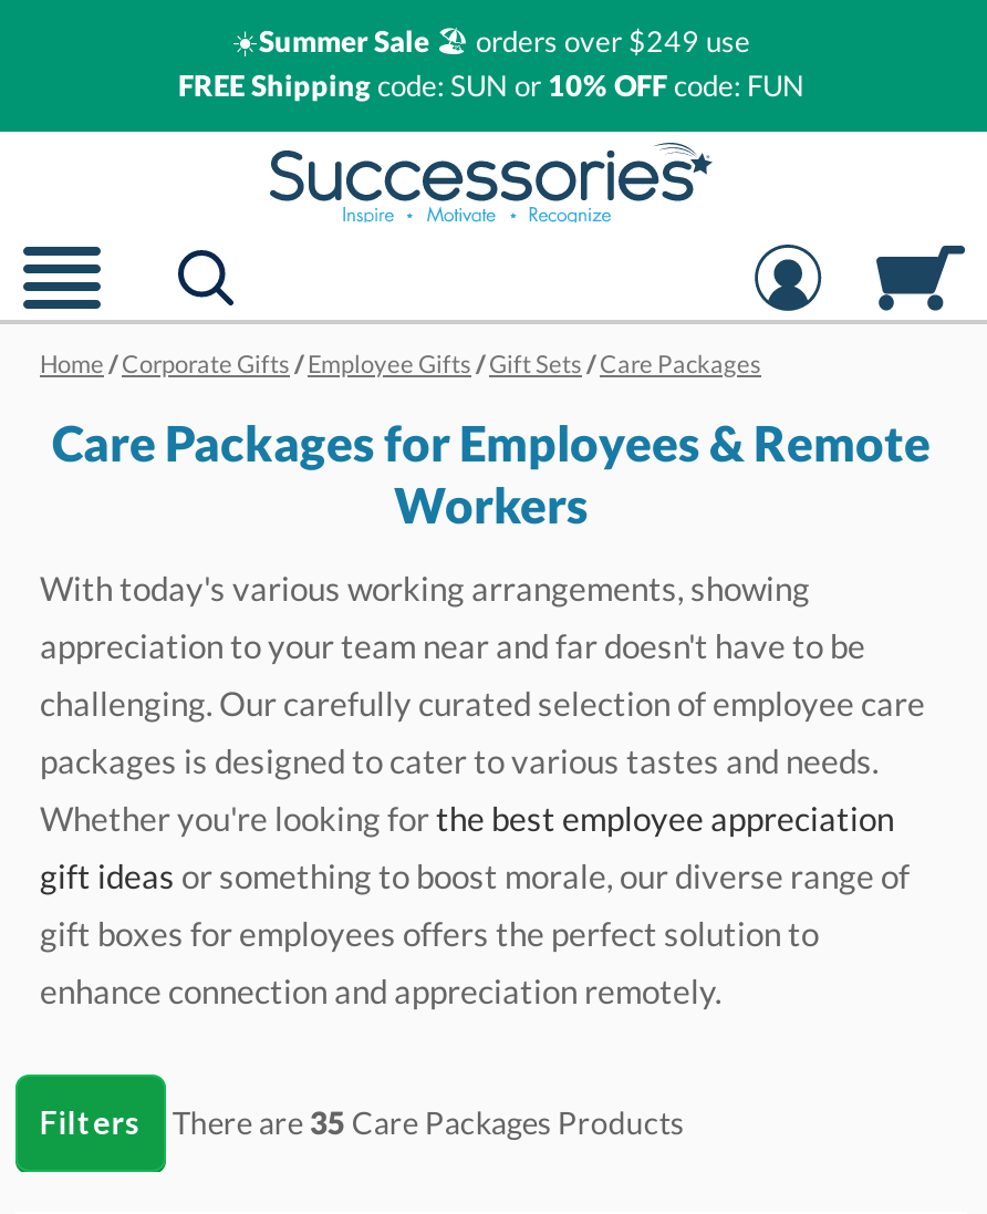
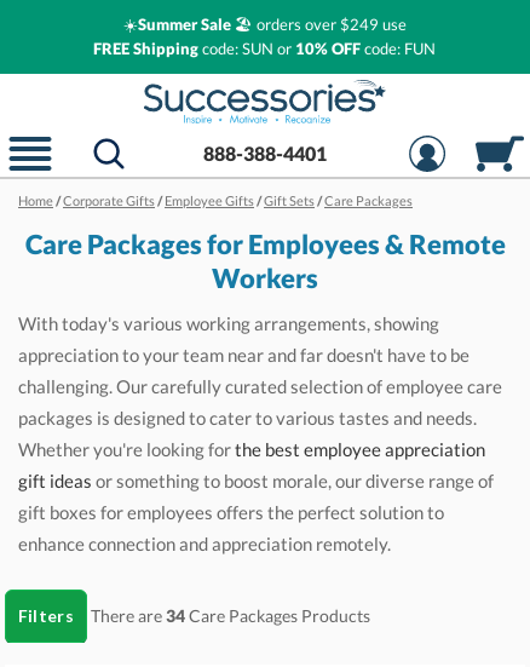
+ 888-388-4401

- There are 35 Care Packages Products
+ There are 34 Care Packages Products
